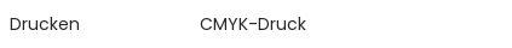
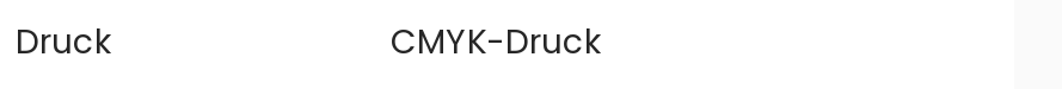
- Drucken
+ Druck
